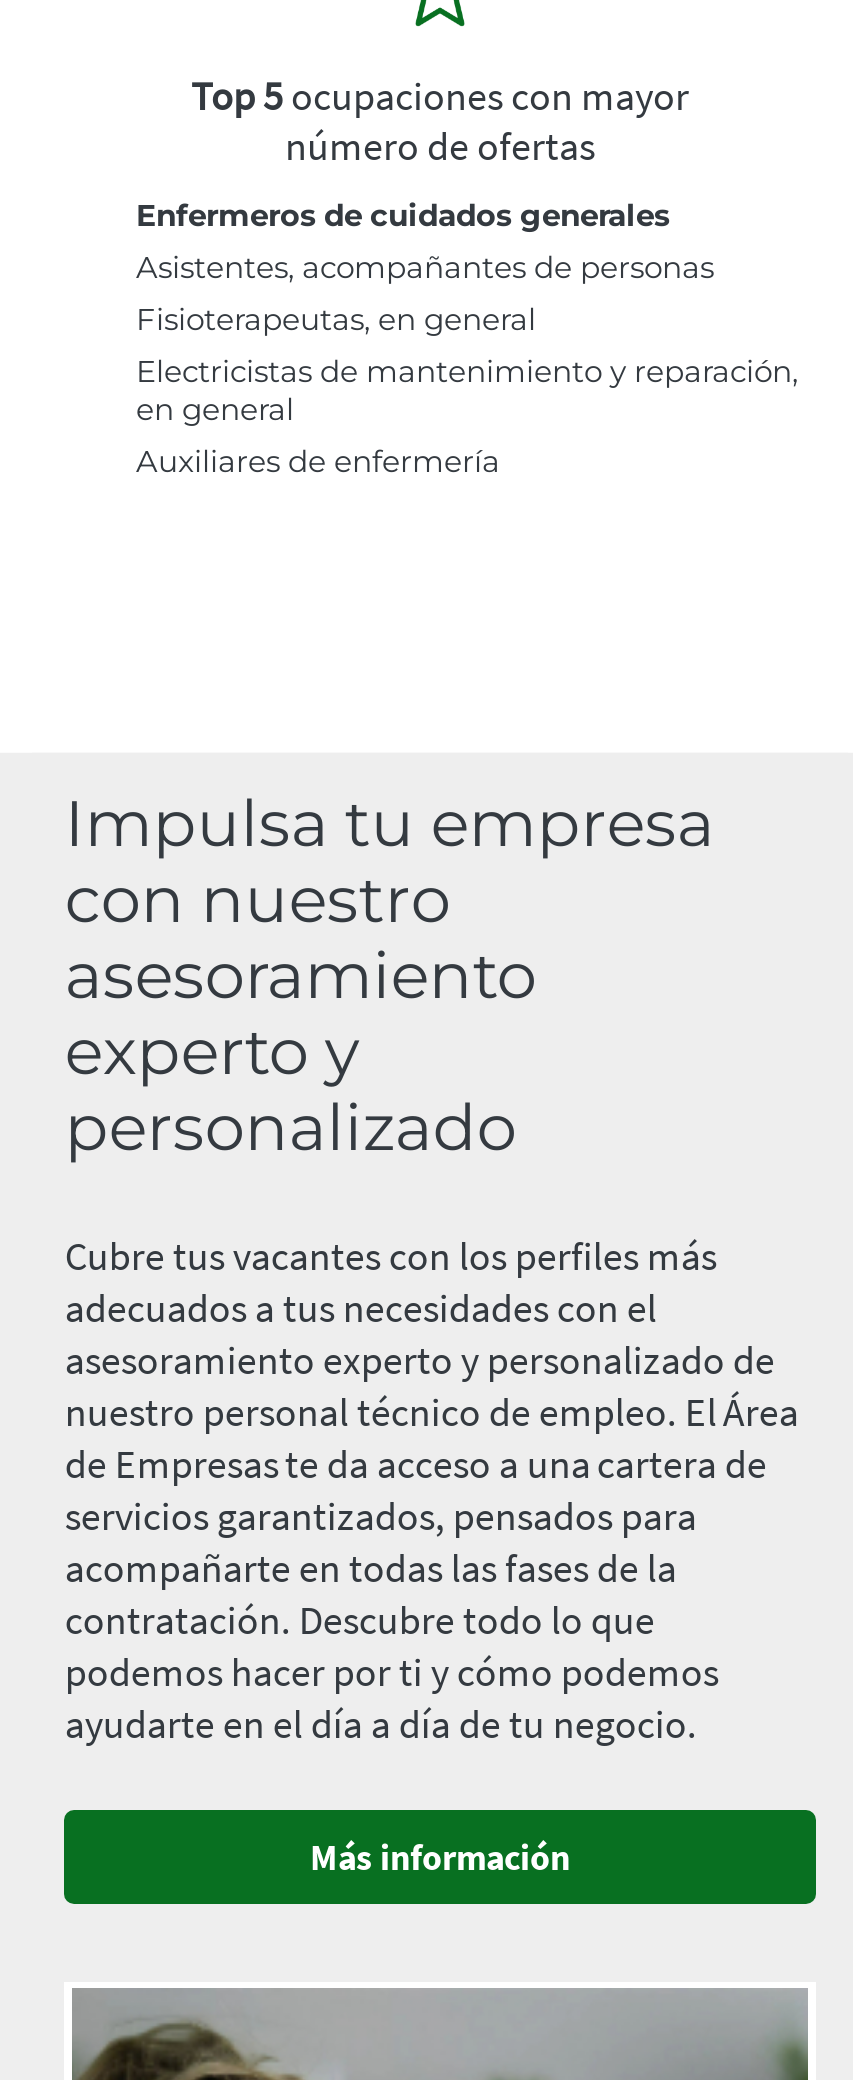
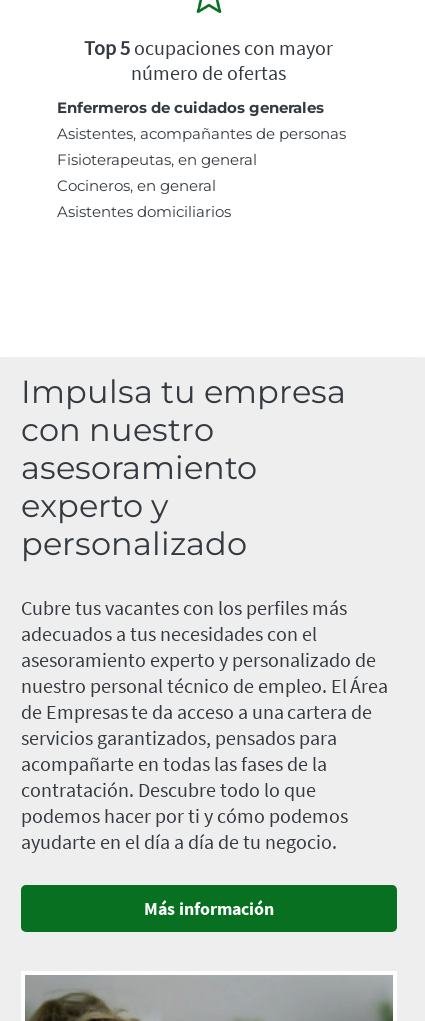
- Electricistas de mantenimiento y reparación,
- en general
- Auxiliares de enfermería
+ Cocineros, en general
+ Asistentes domiciliarios
